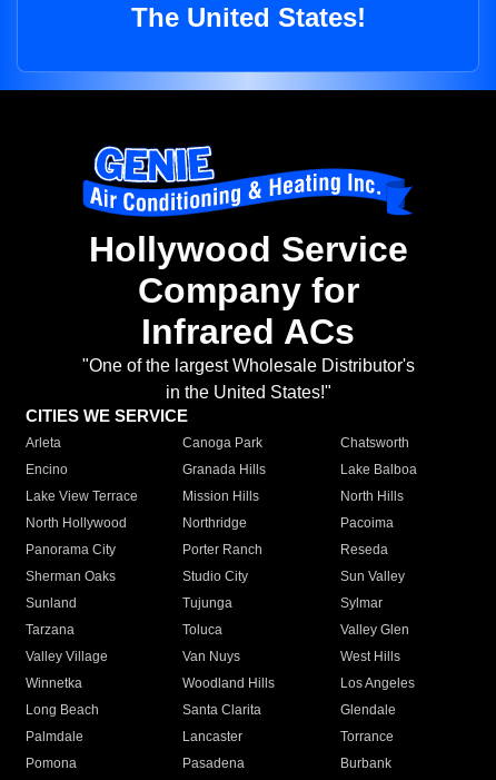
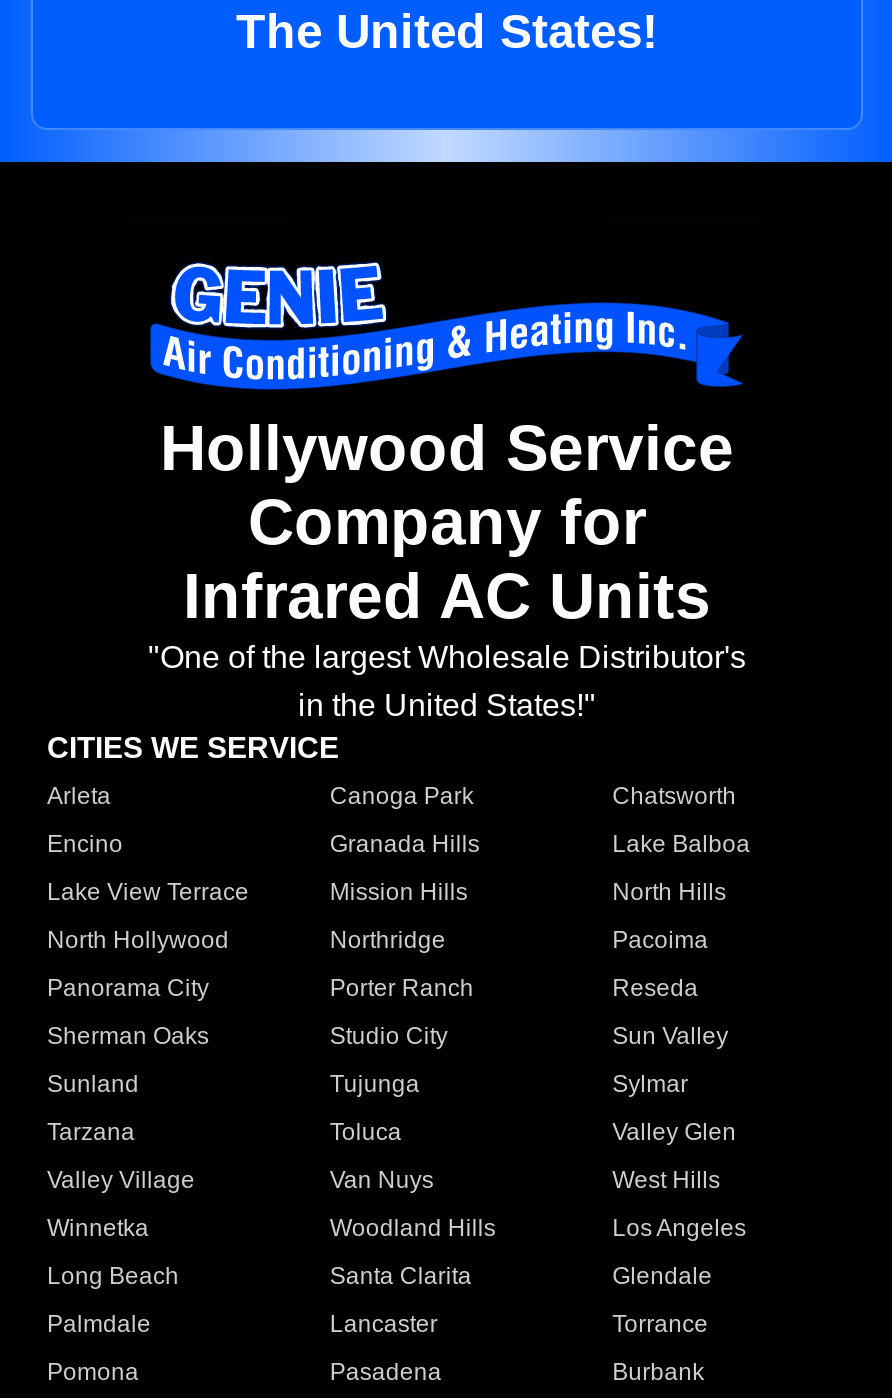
- Infrared ACs
+ Infrared AC Units
